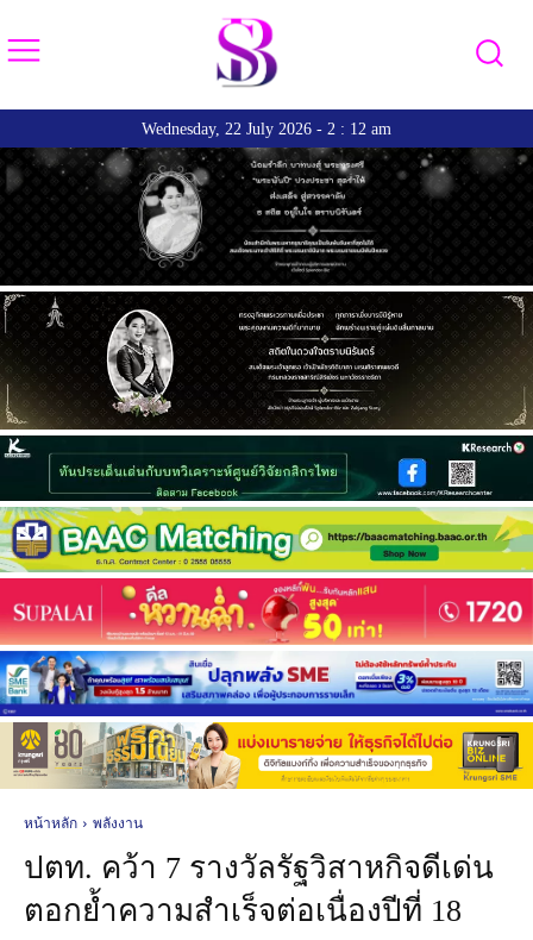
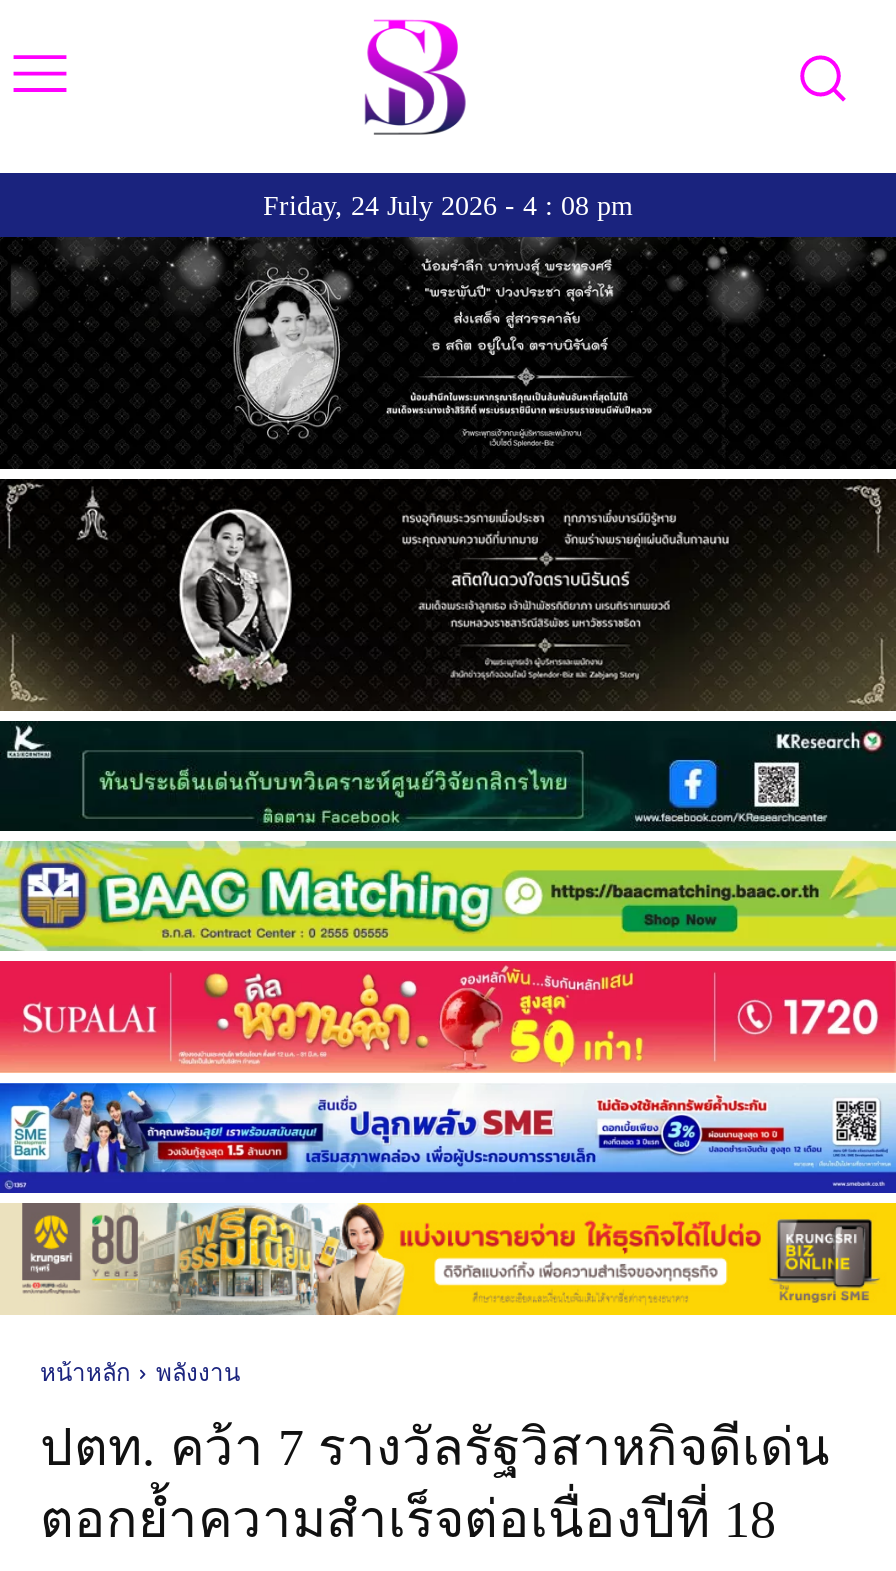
- Wednesday, 22 July 2026 - 2 : 12 am
+ Friday, 24 July 2026 - 4 : 08 pm
